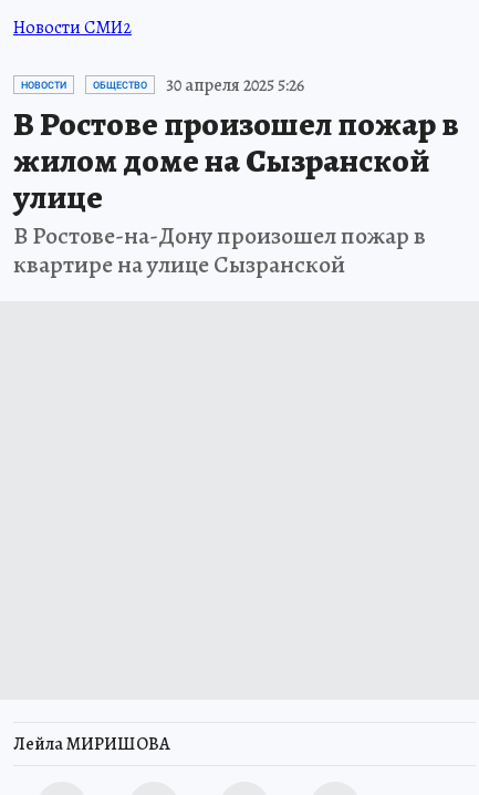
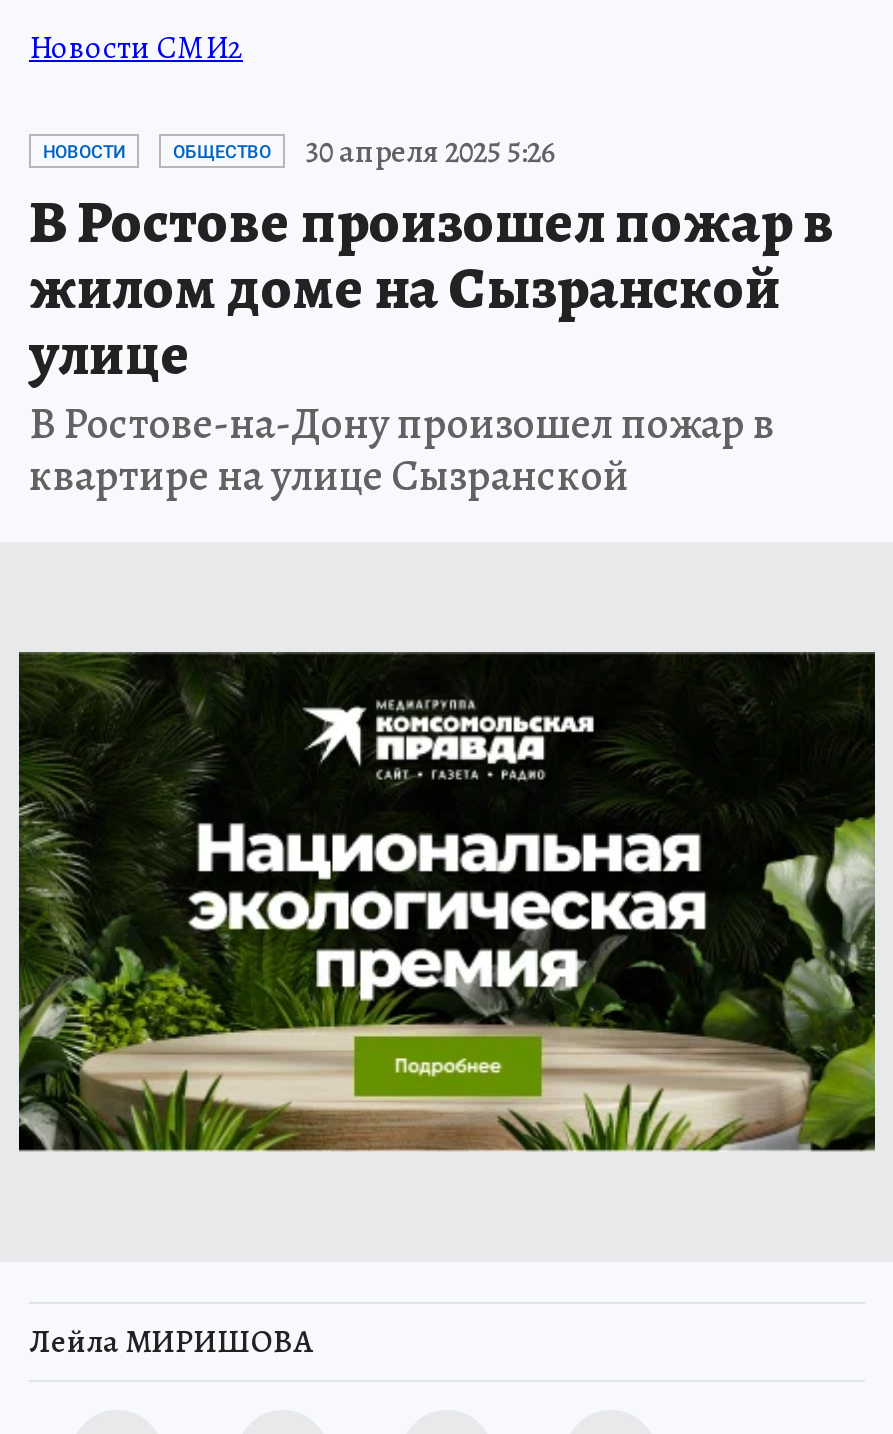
+ [image]
